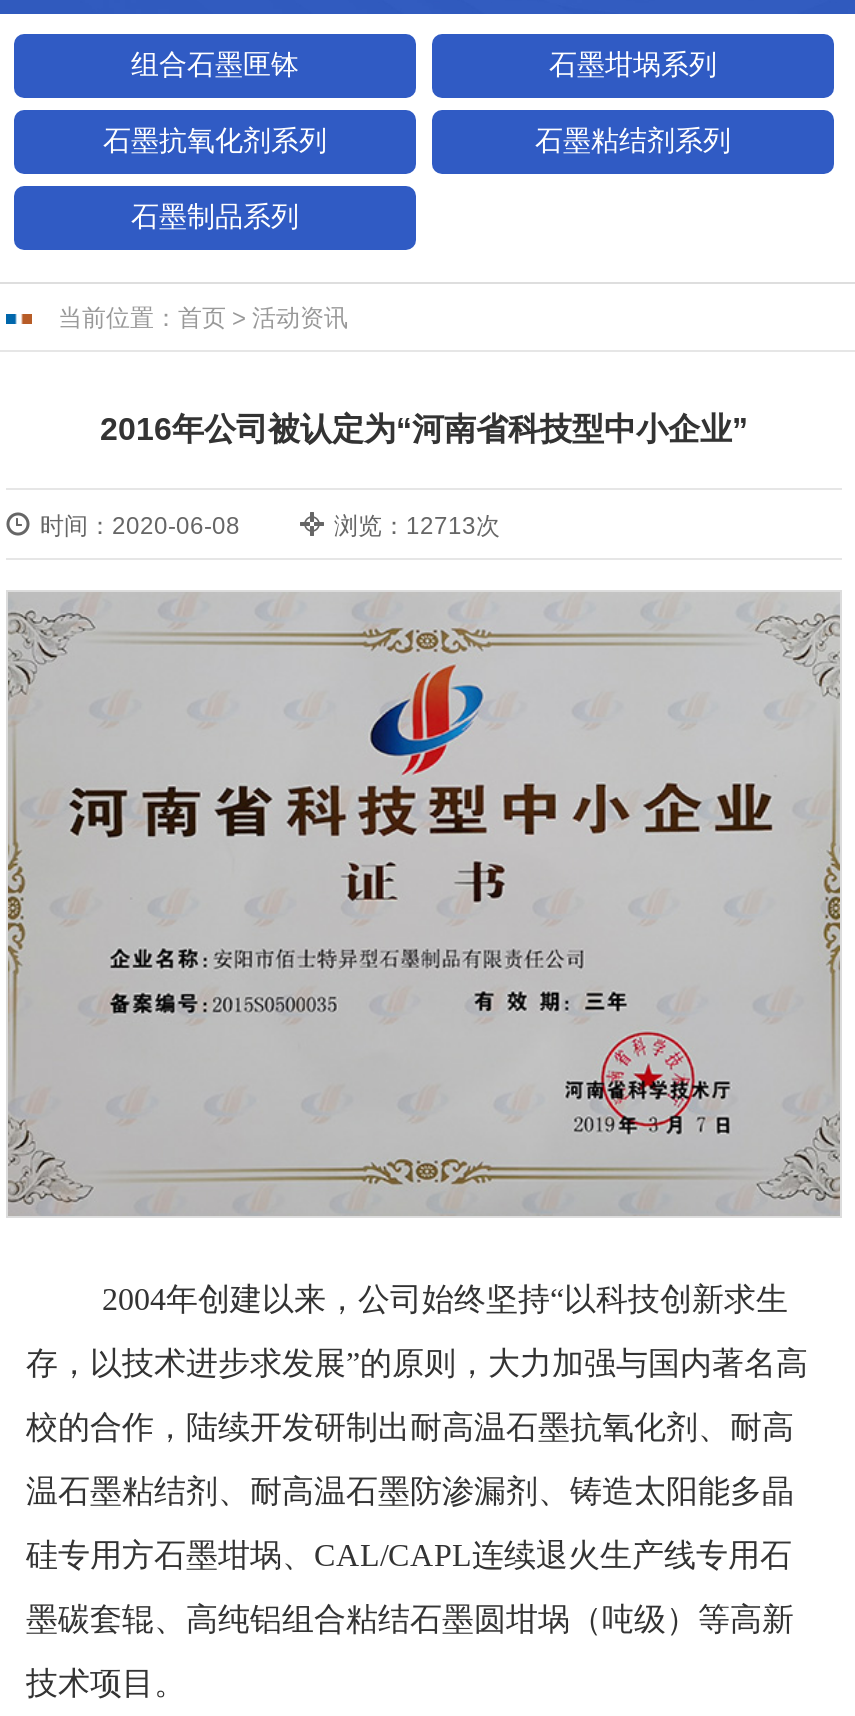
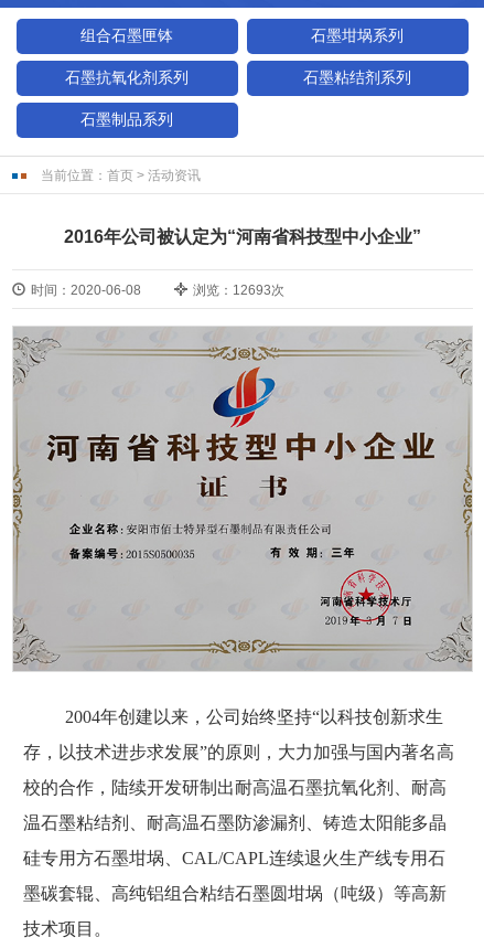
- 浏览：12713次
+ 浏览：12693次
